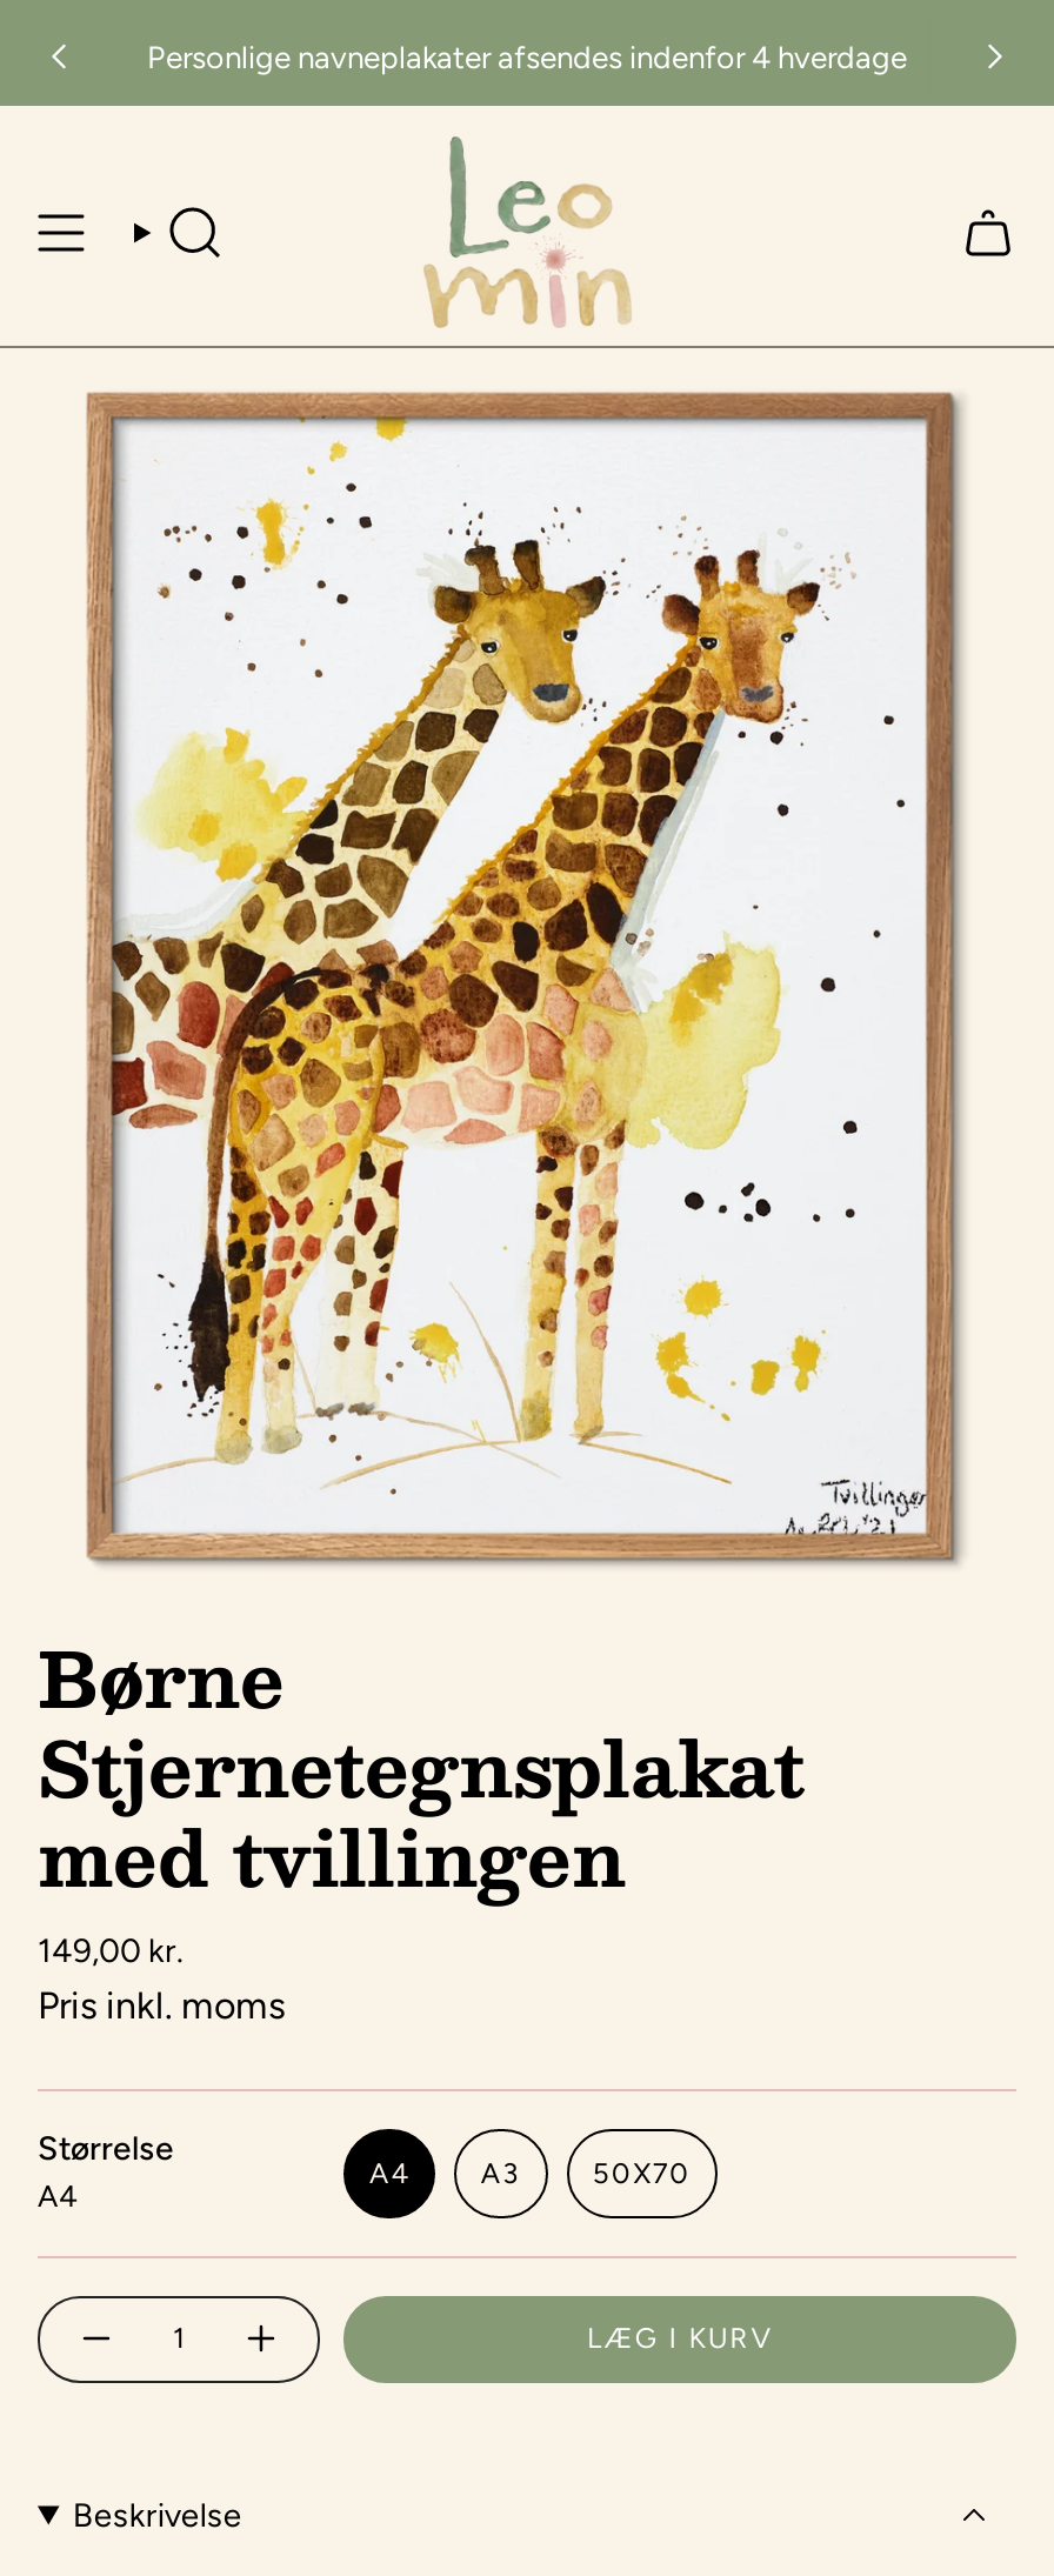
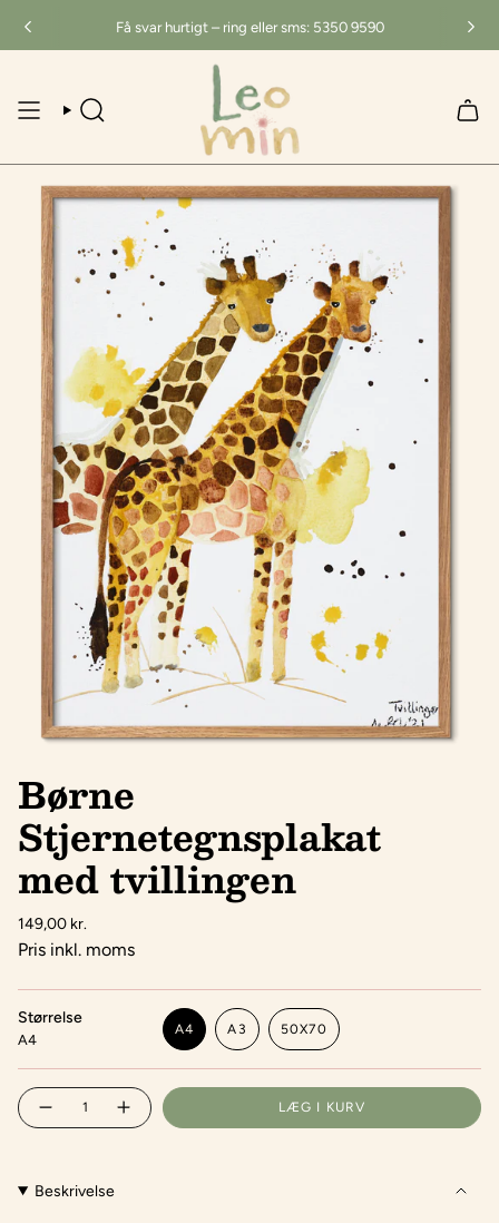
- Personlige navneplakater afsendes indenfor 4 hverdage
+ Få svar hurtigt – ring eller sms: 5350 9590
